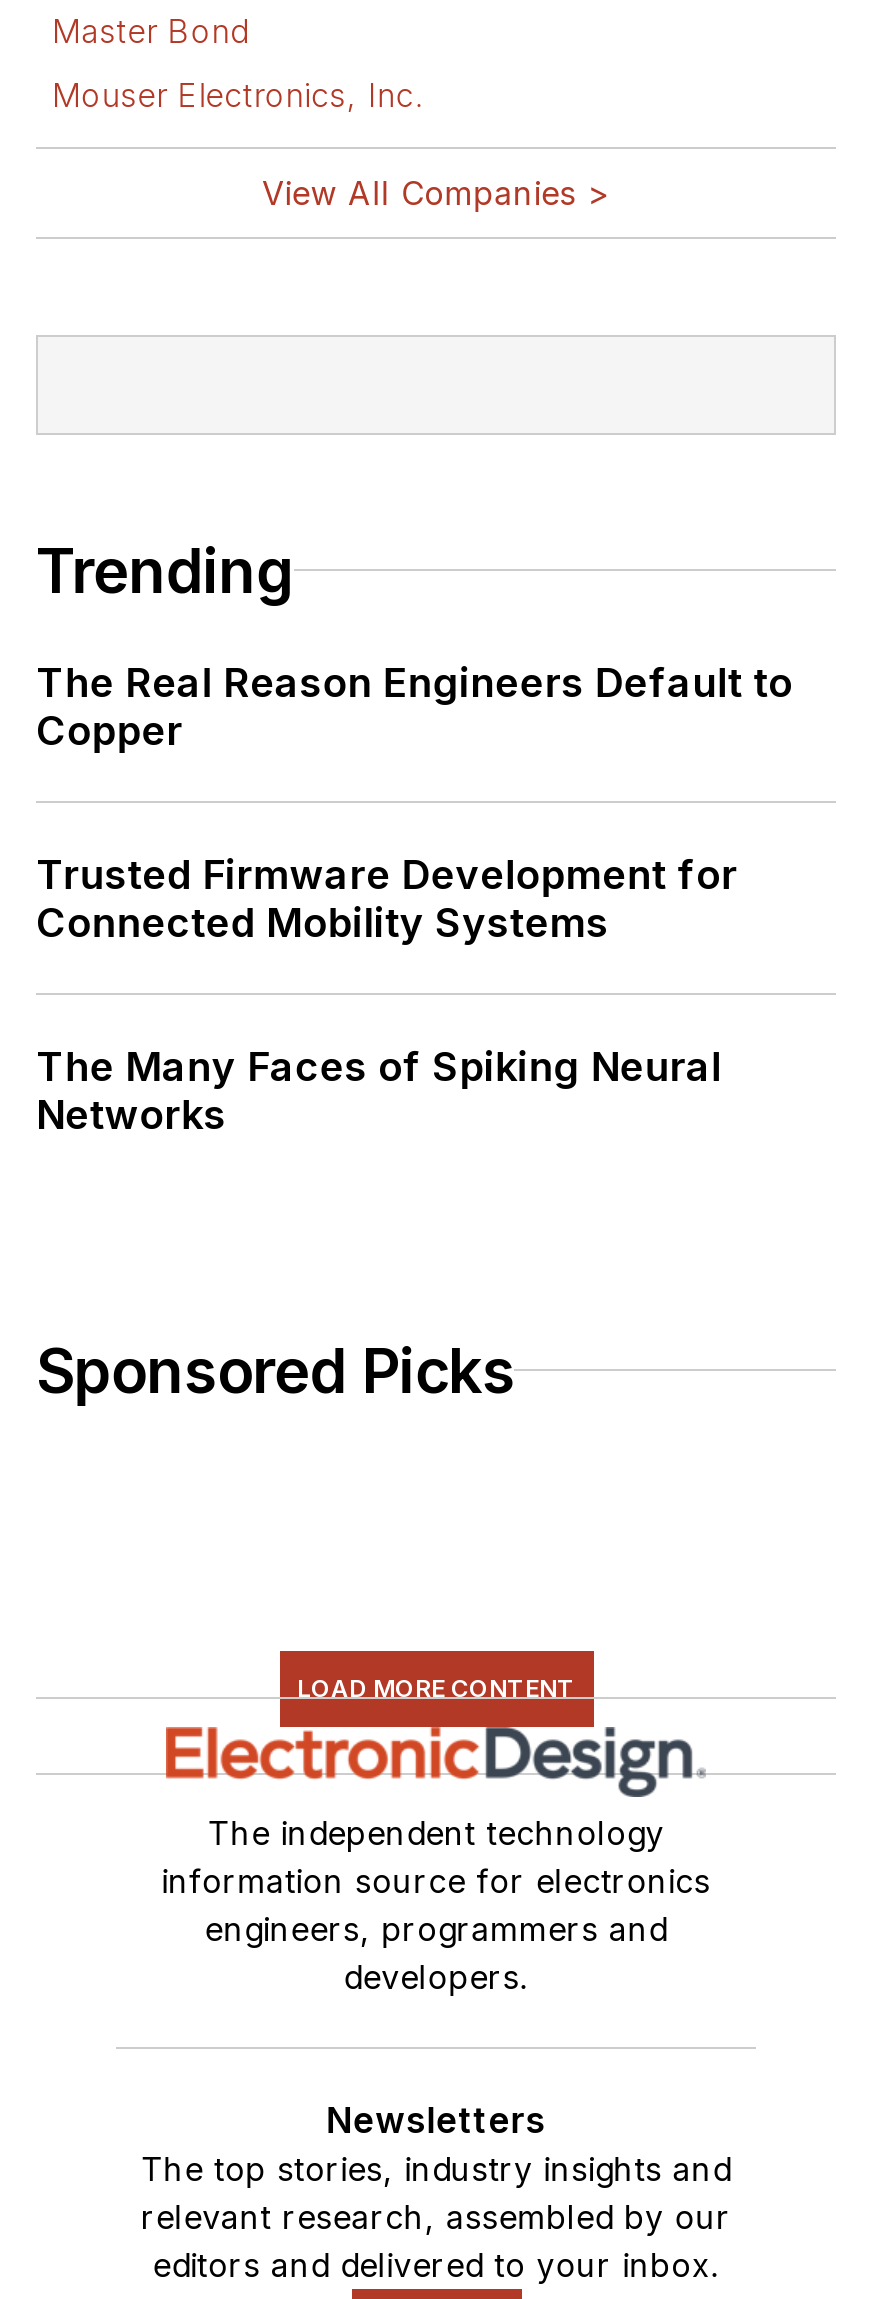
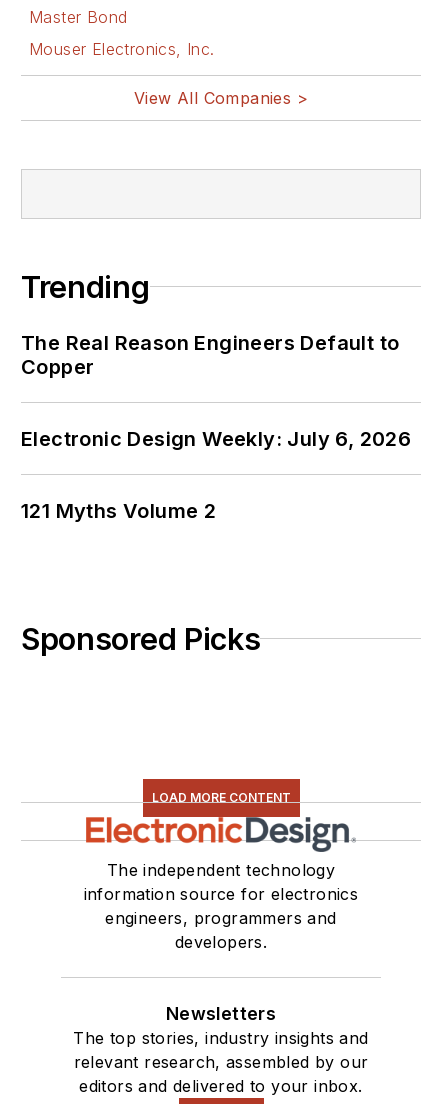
- Trusted Firmware Development for
- Connected Mobility Systems
+ Electronic Design Weekly: July 6, 2026

- The Many Faces of Spiking Neural
- Networks
+ 121 Myths Volume 2
